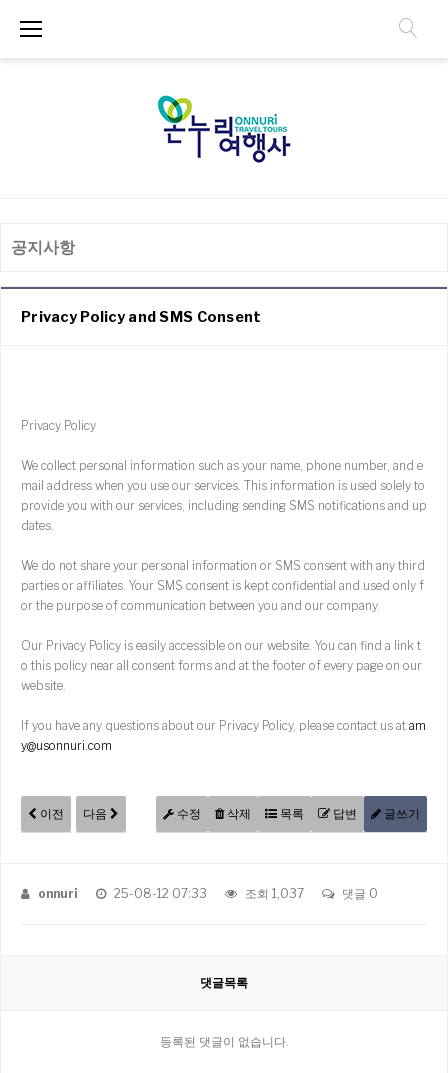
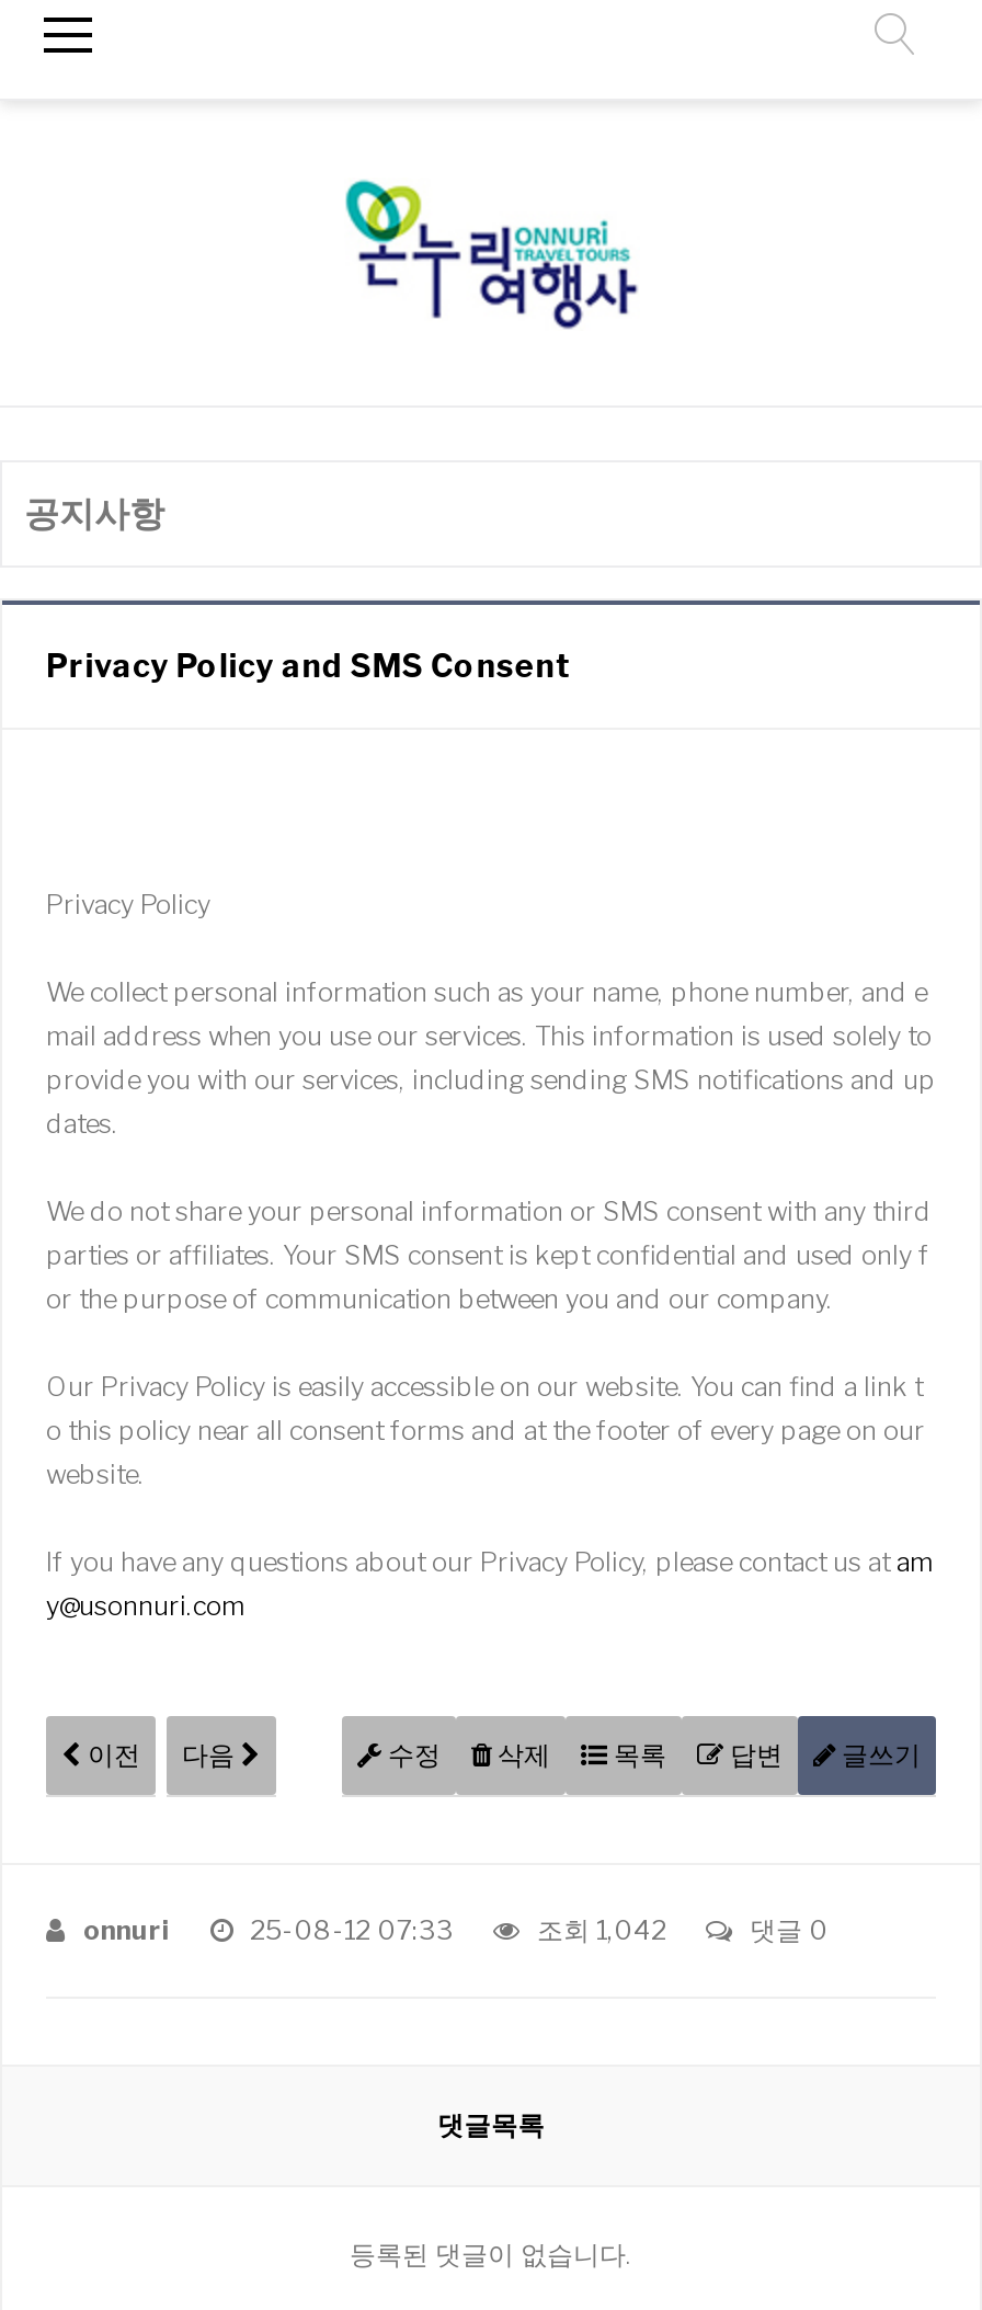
- 조회 1,037
+ 조회 1,042
